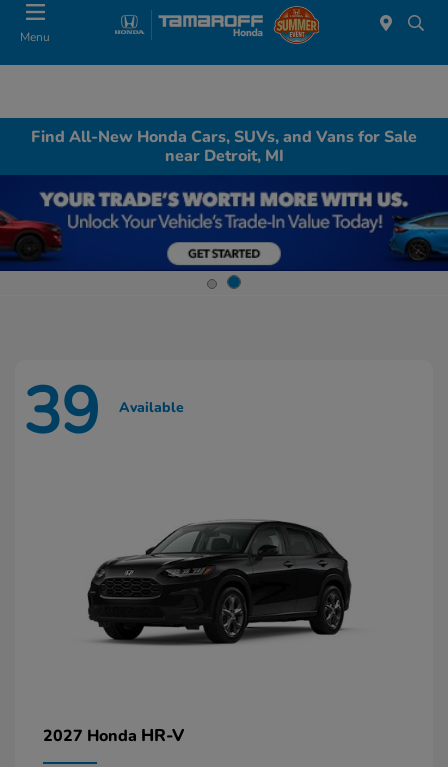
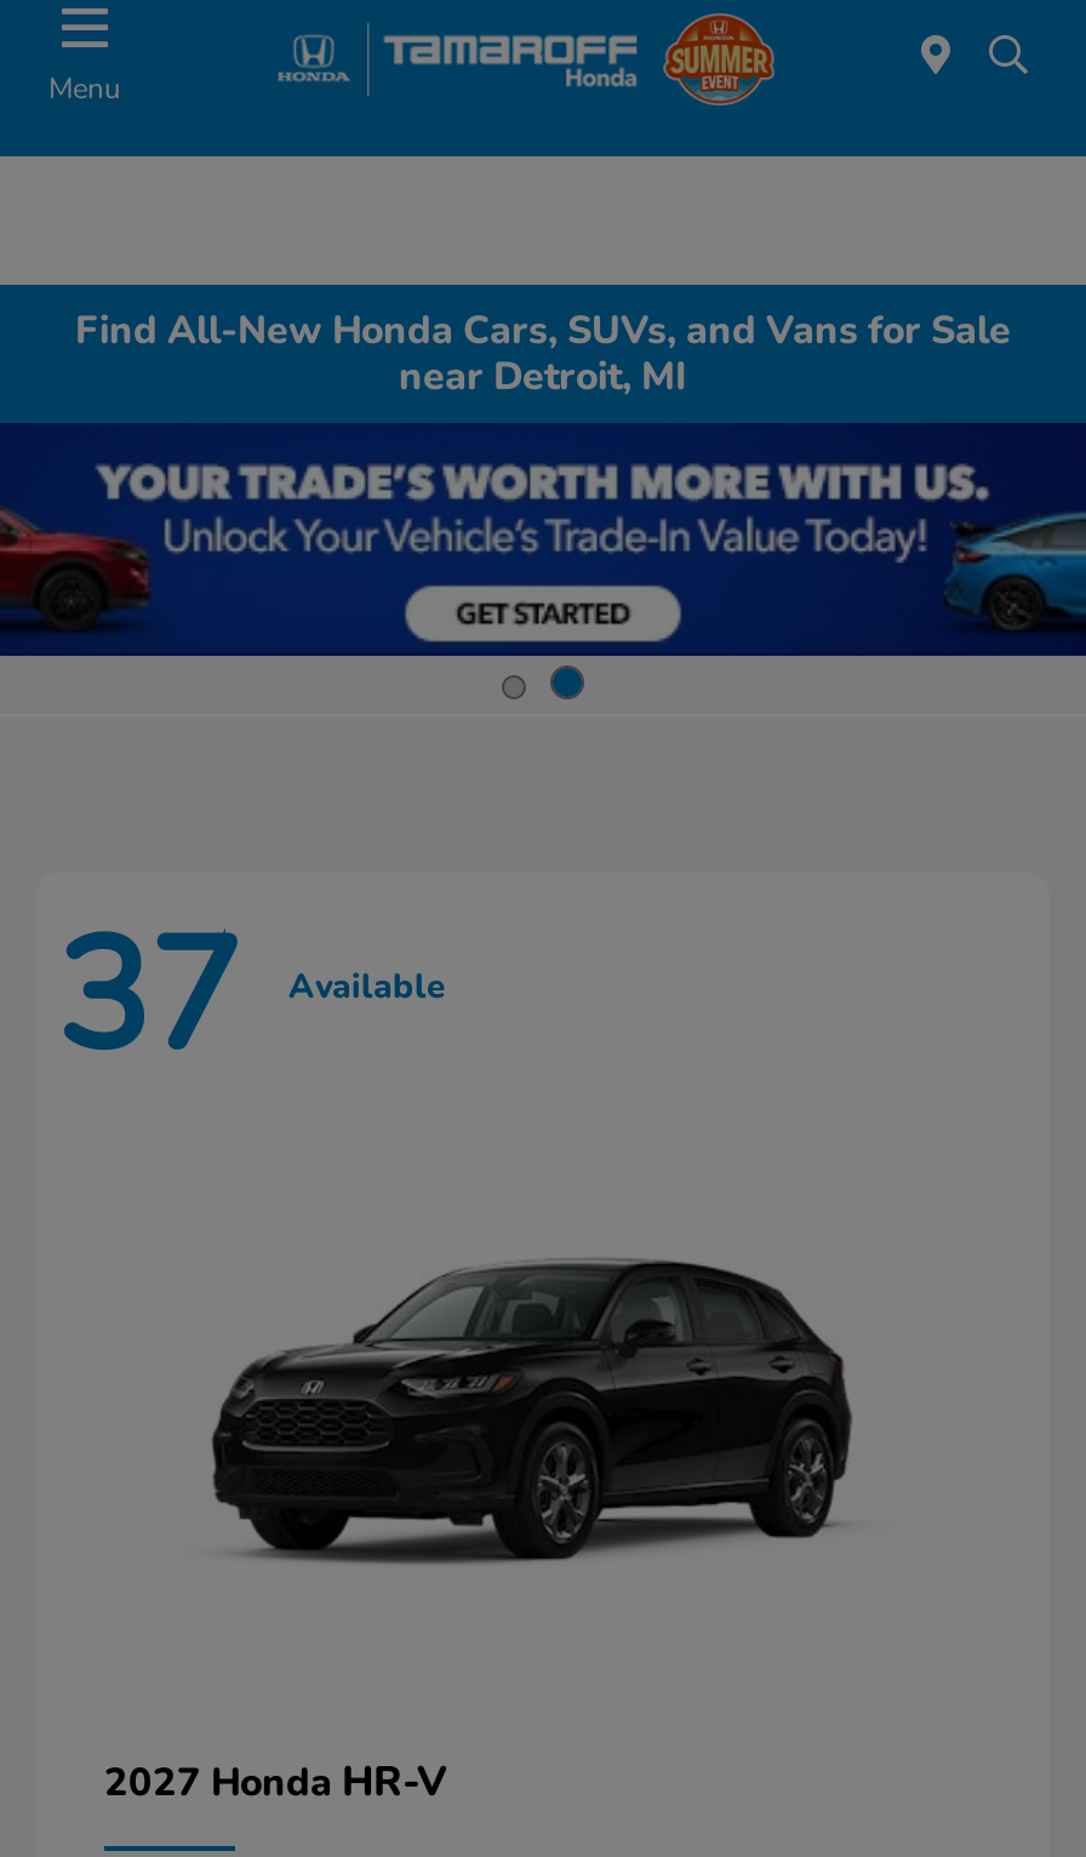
- 39 Available
+ 37 Available
